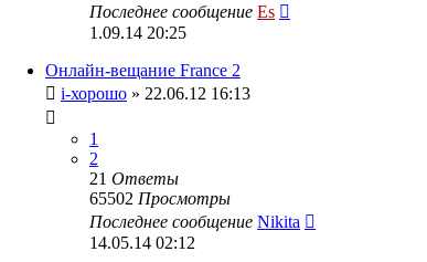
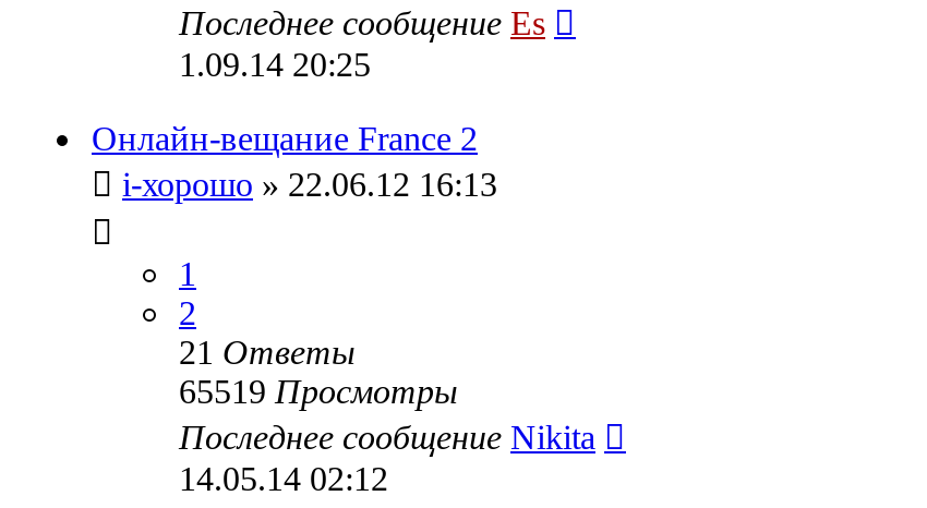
- 65502 Просмотры
+ 65519 Просмотры
